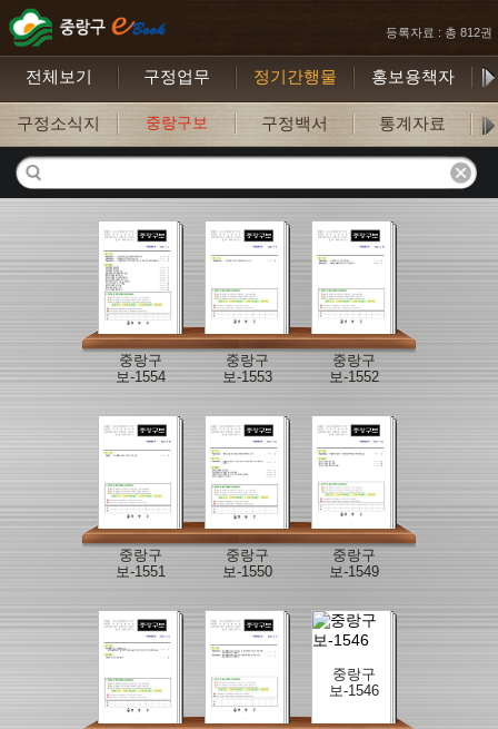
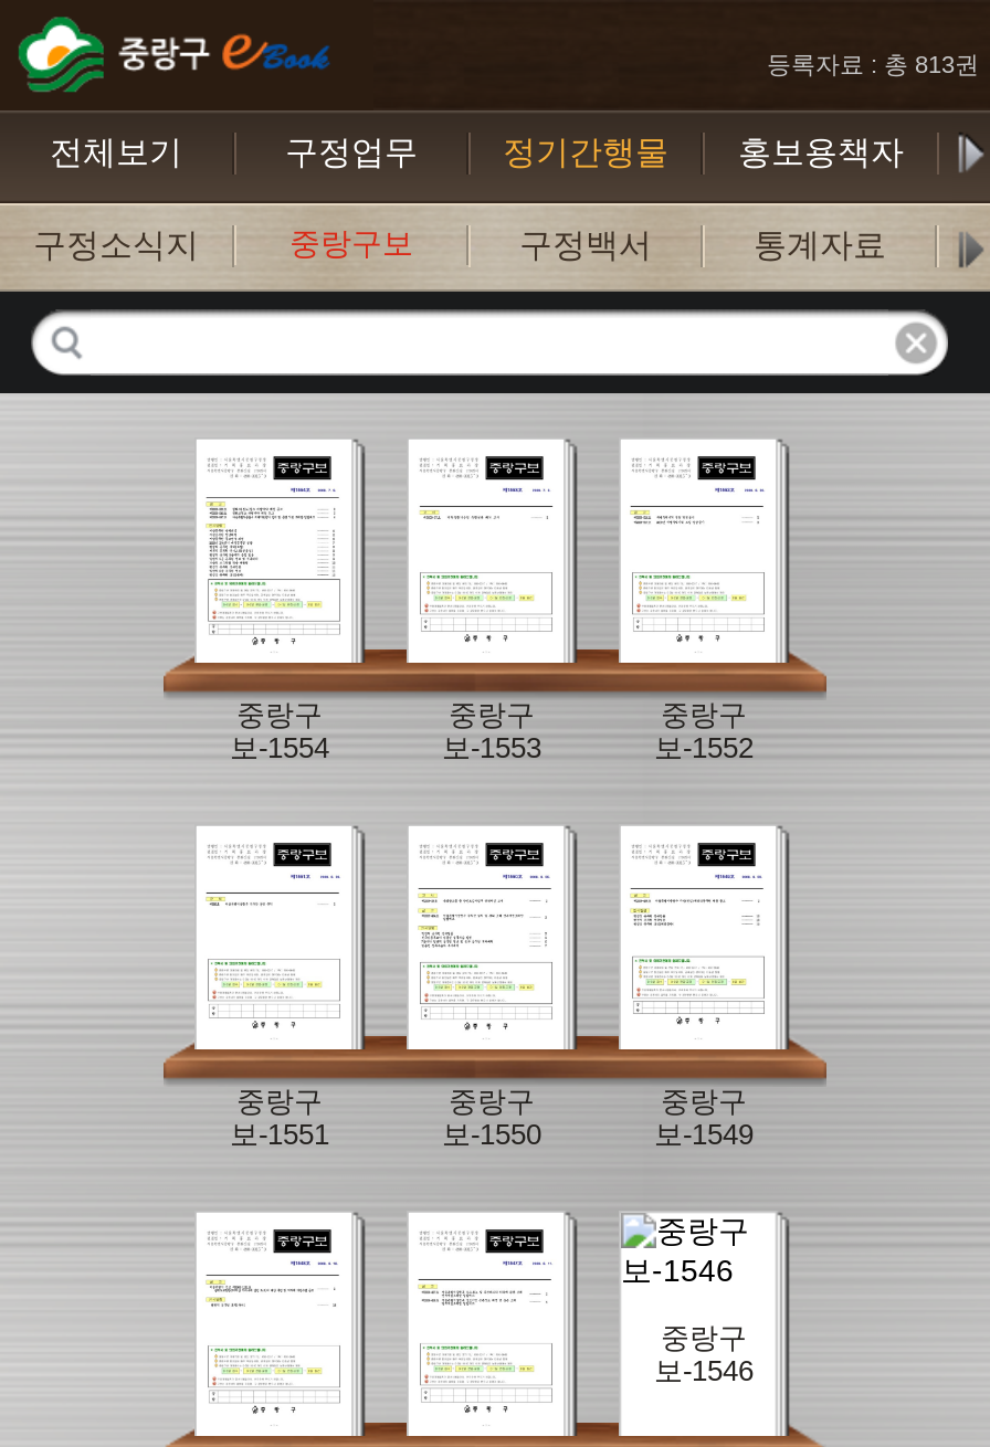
- 등록자료 : 총 812권
+ 등록자료 : 총 813권
